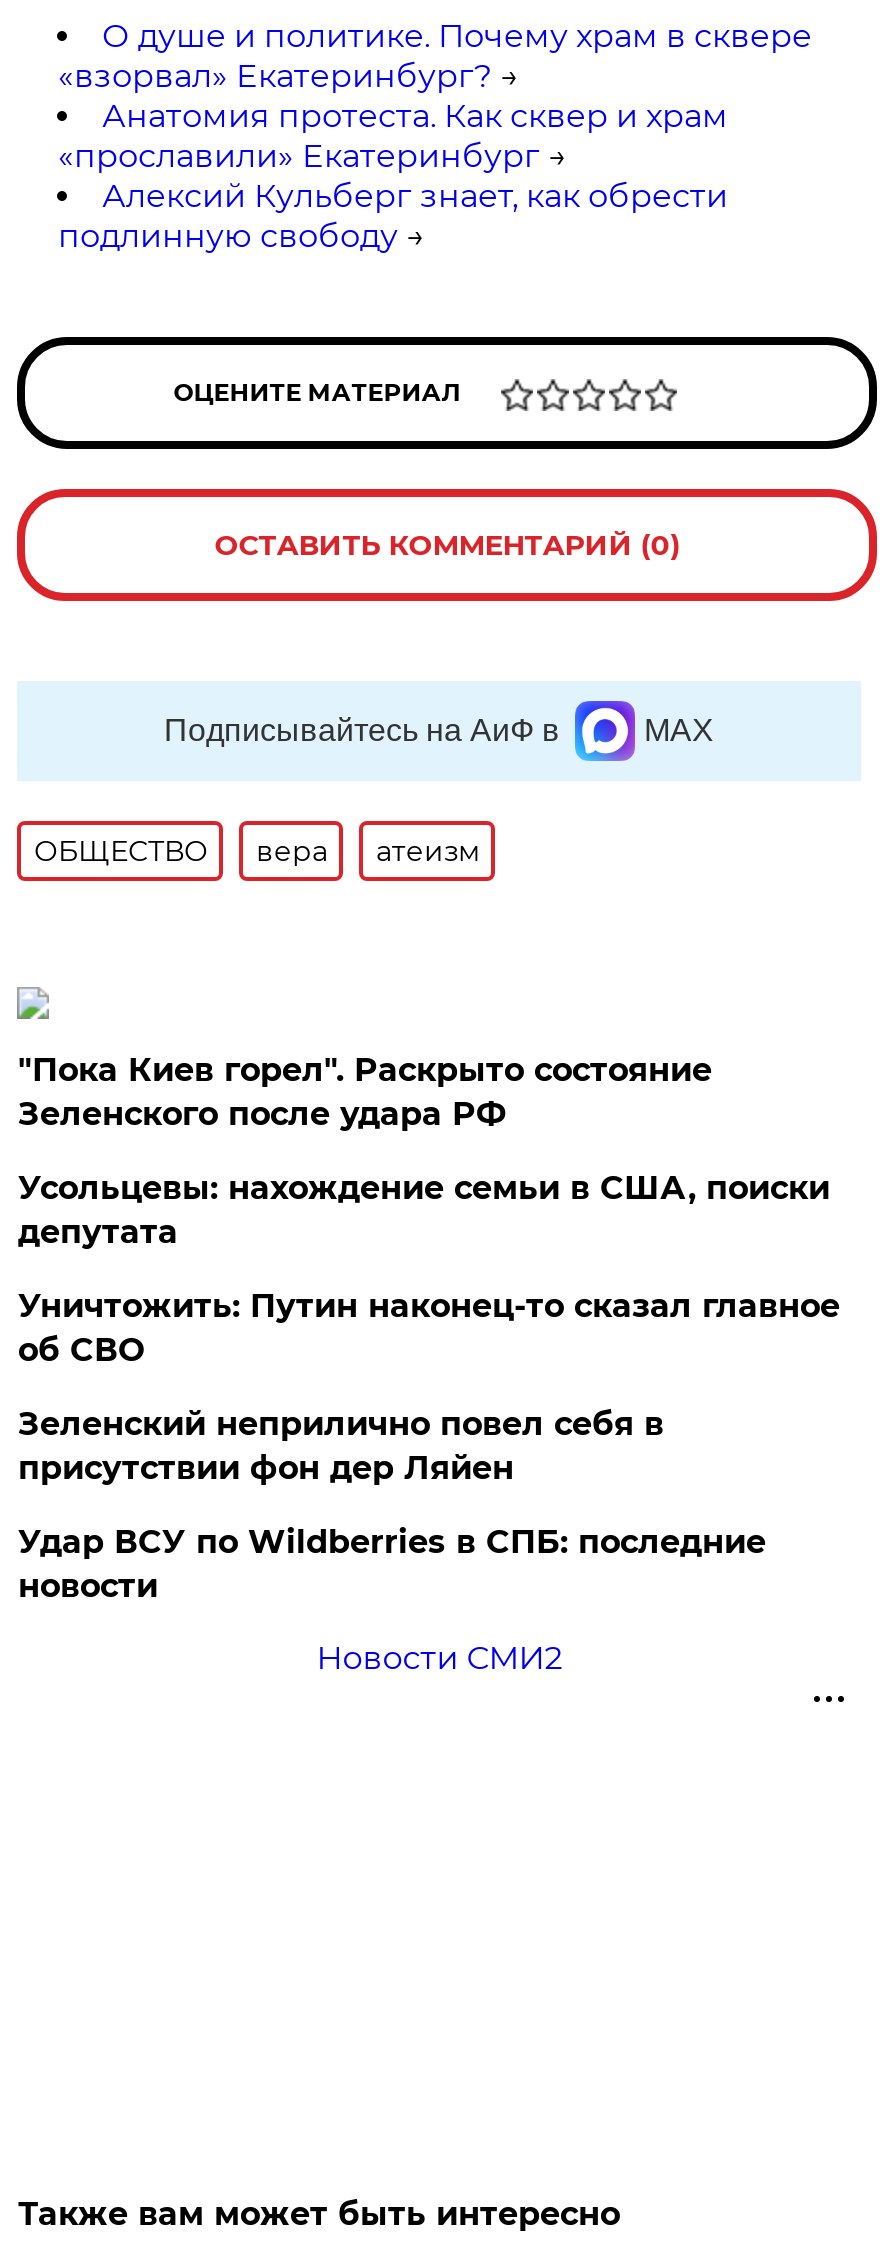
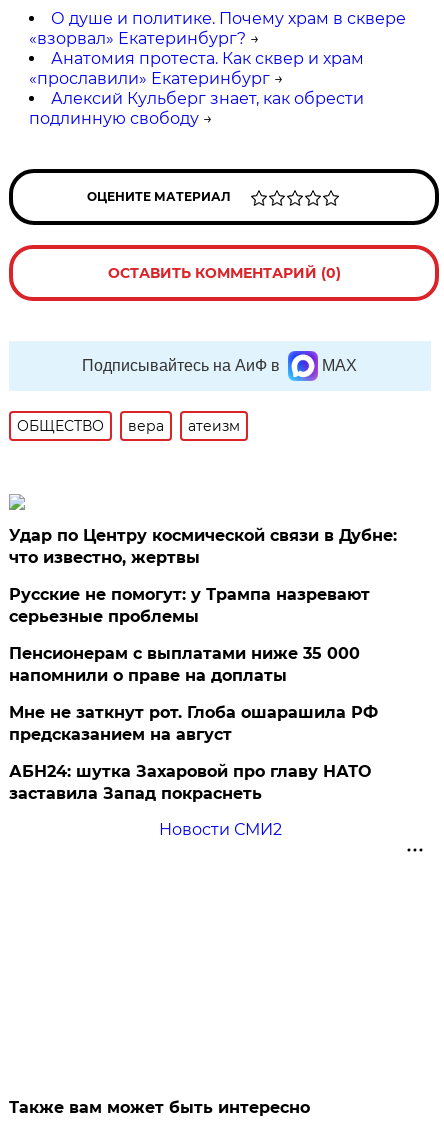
- "Пока Киев горел". Раскрыто состояние
- Зеленского после удара РФ
+ Удар по Центру космической связи в Дубне:
+ что известно, жертвы

- Усольцевы: нахождение семьи в США, поиски
- депутата
+ Русские не помогут: у Трампа назревают
+ серьезные проблемы

- Уничтожить: Путин наконец-то сказал главное
- об СВО
+ Пенсионерам с выплатами ниже 35 000
+ напомнили о праве на доплаты

- Зеленский неприлично повел cебя в
- присутствии фон дер Ляйен
+ Мне не заткнут рот. Глоба ошарашила РФ
+ предсказанием на август

- Удар ВСУ по Wildberries в СПБ: последние
- новости
+ АБН24: шутка Захаровой про главу НАТО
+ заставила Запад покраснеть
